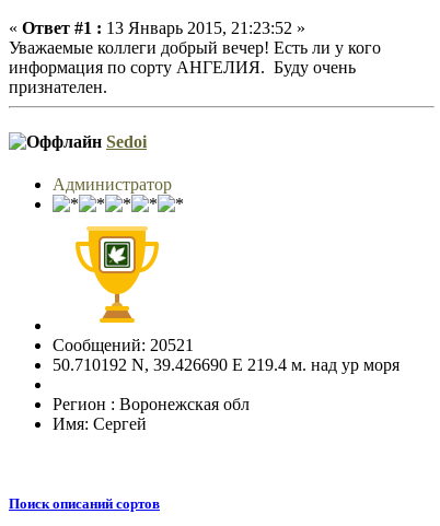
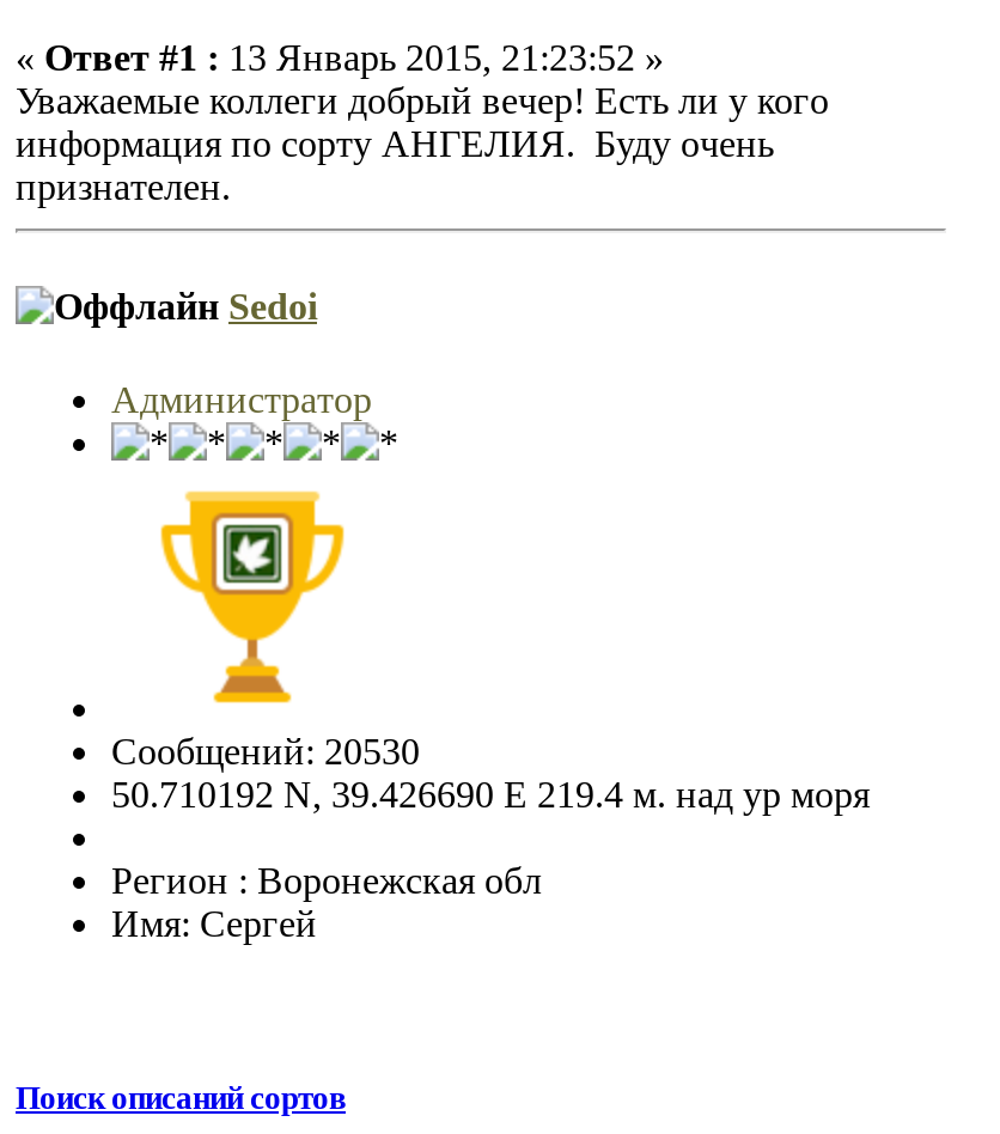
- Сообщений: 20521
+ Сообщений: 20530
